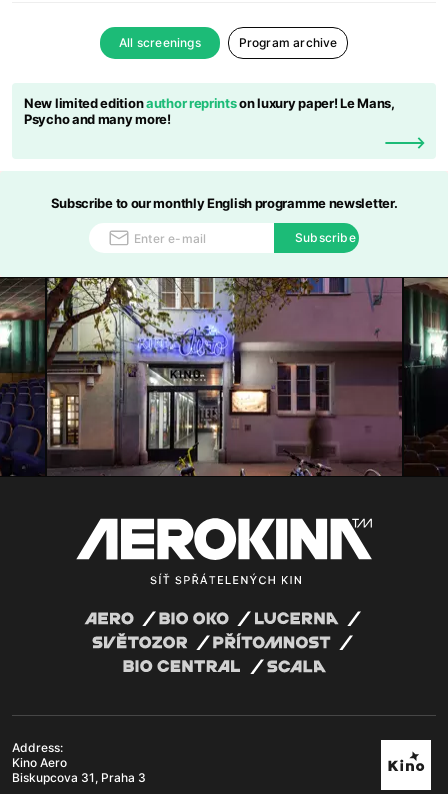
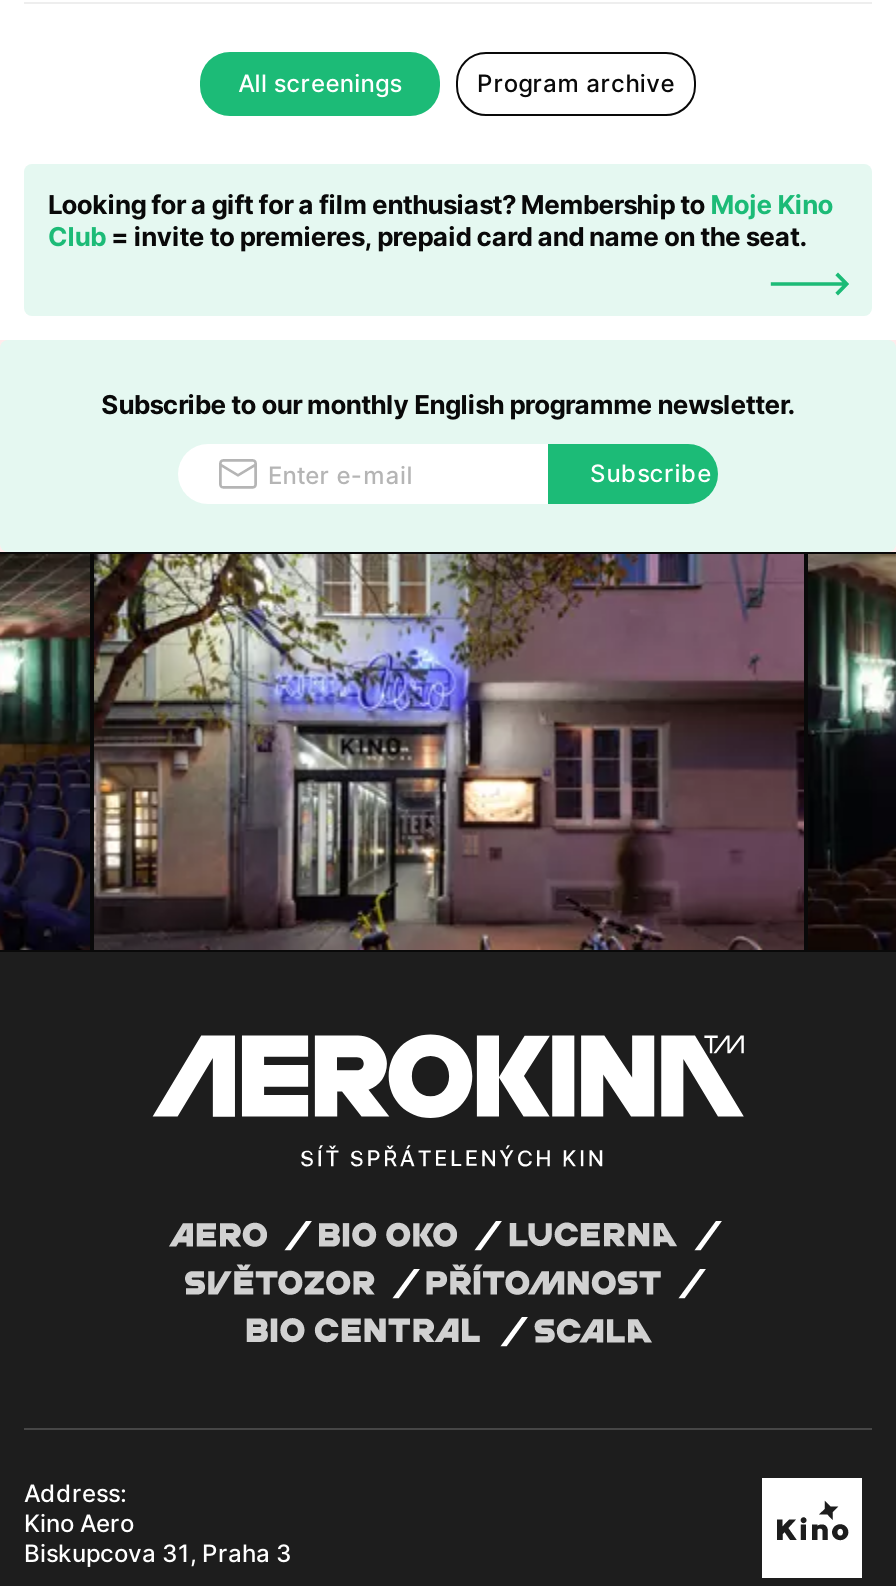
- New limited edition author reprintson luxury paper! Le Mans,
- Psycho and many more!
+ Looking for a gift for a film enthusiast? Membership to Moje Kino
+ Club = invite to premieres, prepaid card and name on the seat.
